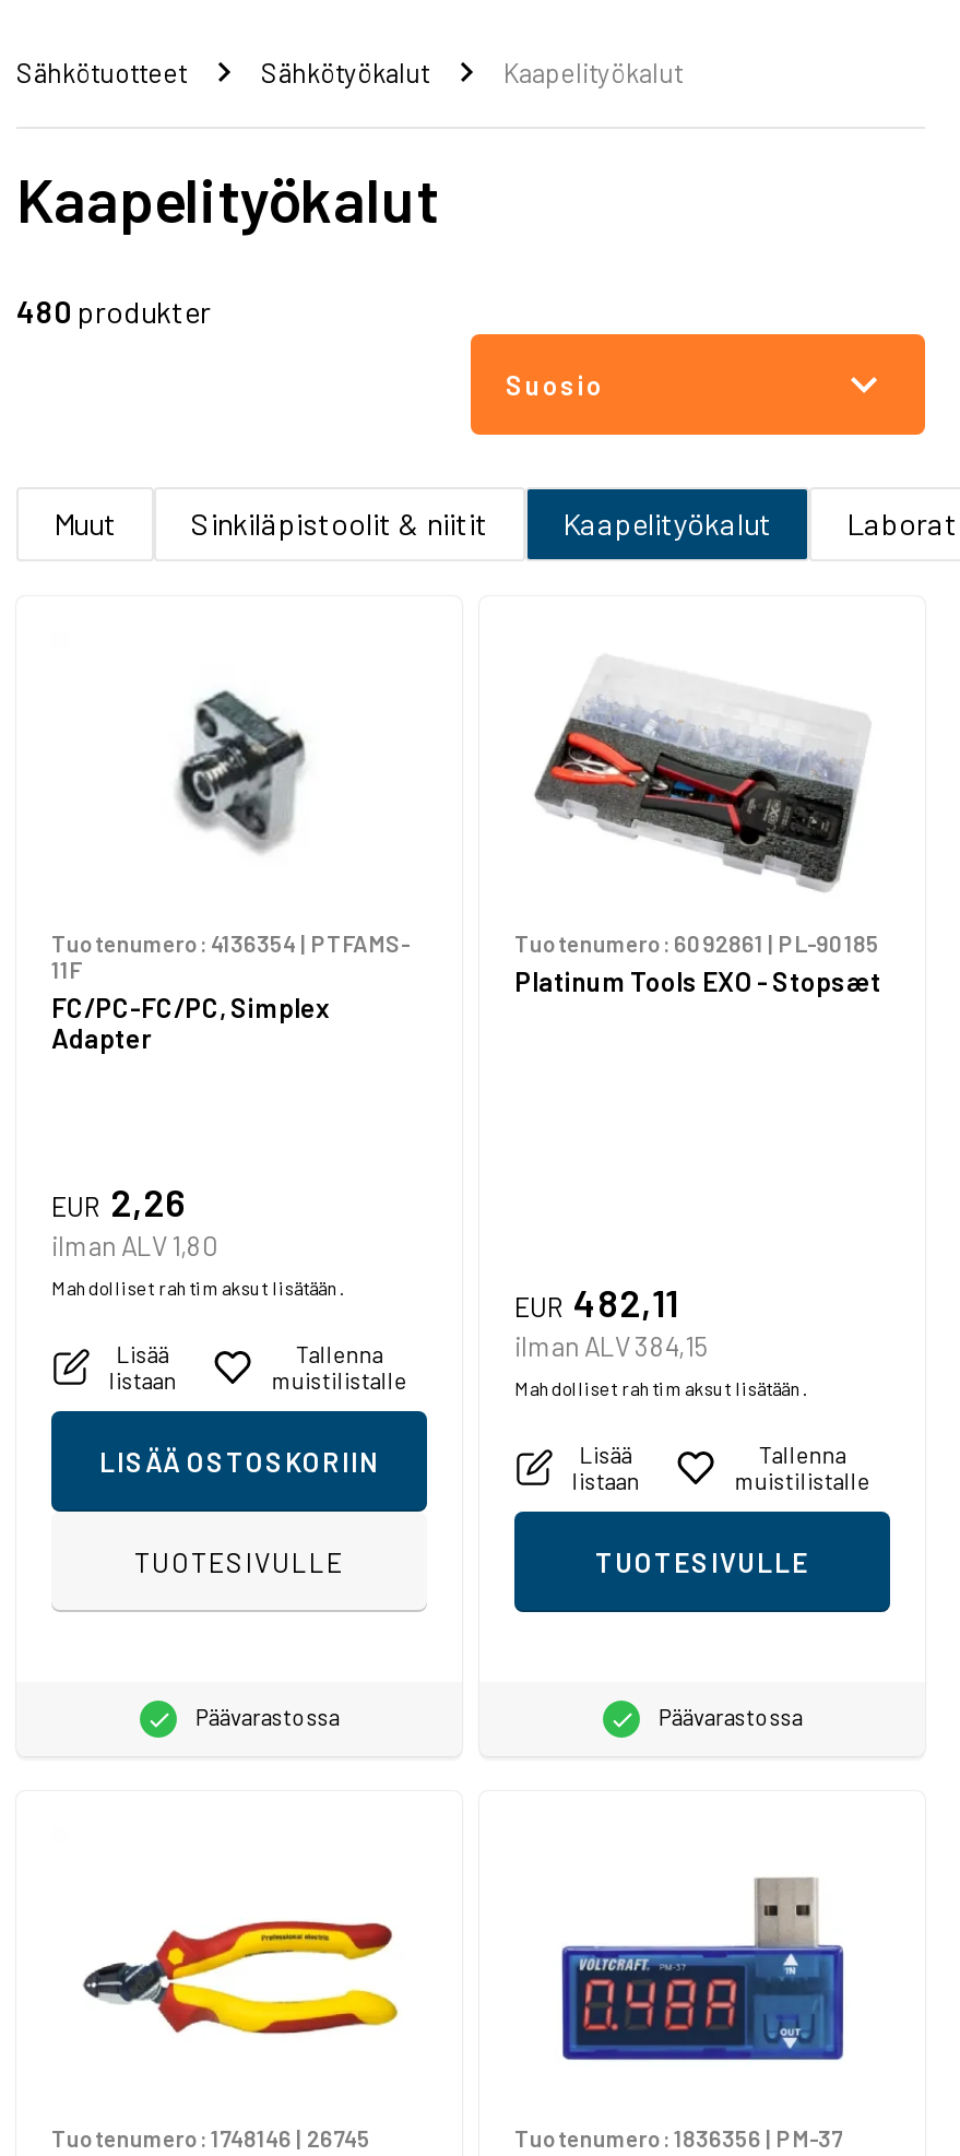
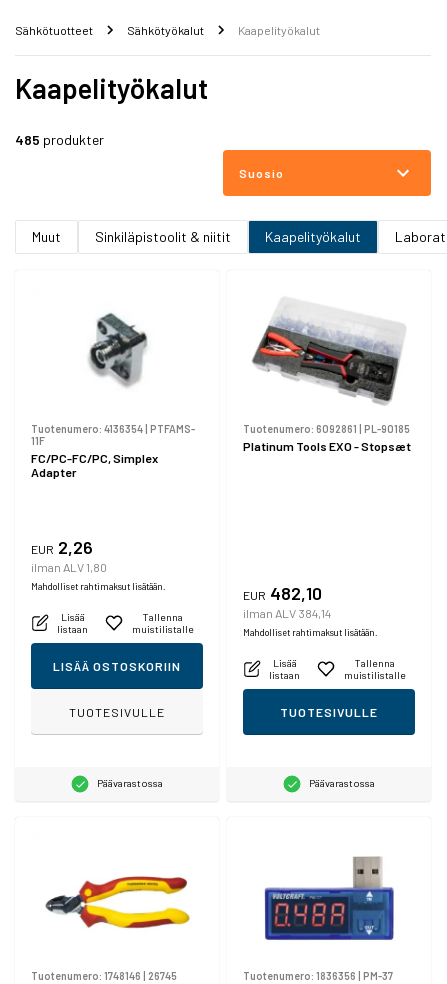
- 480 produkter
+ 485 produkter

- EUR 482,11
+ EUR 482,10

- ilman ALV 384,15
+ ilman ALV 384,14
